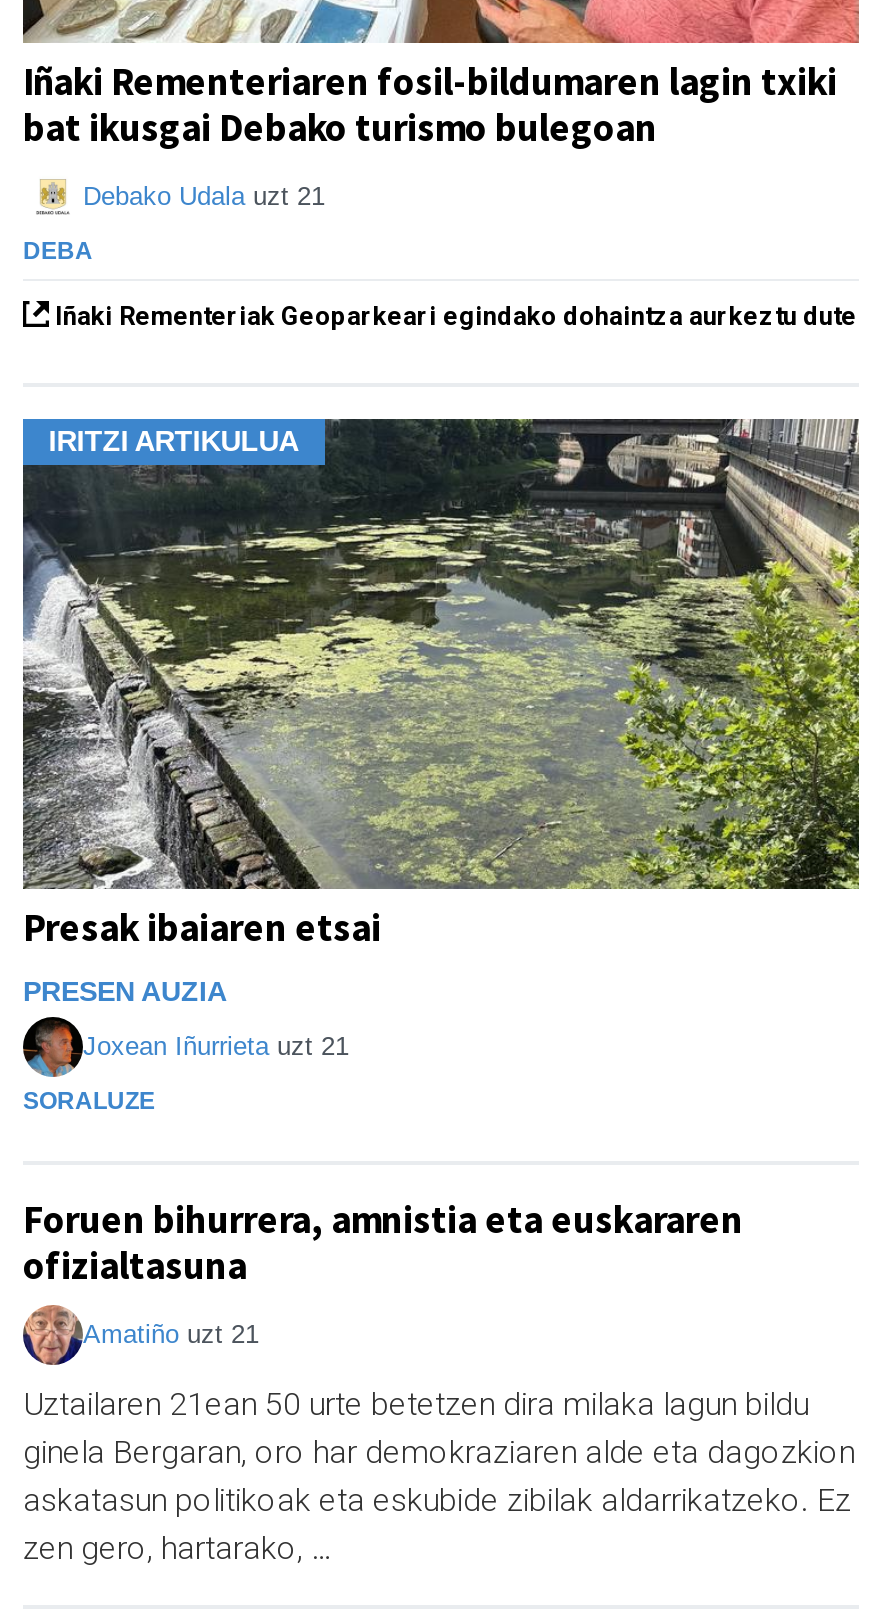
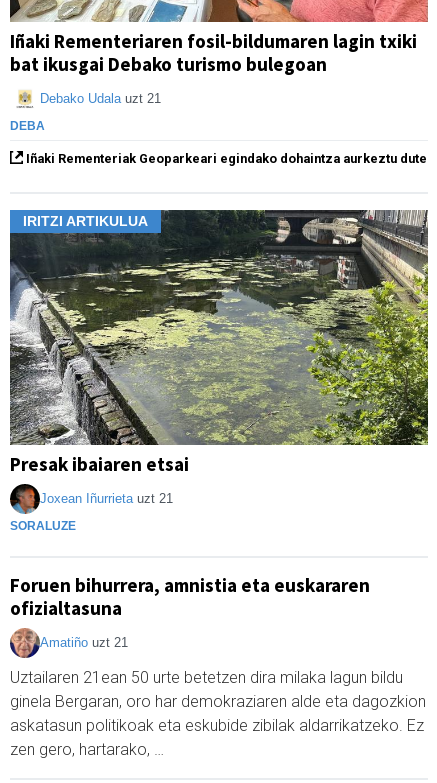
- PRESEN AUZIA
